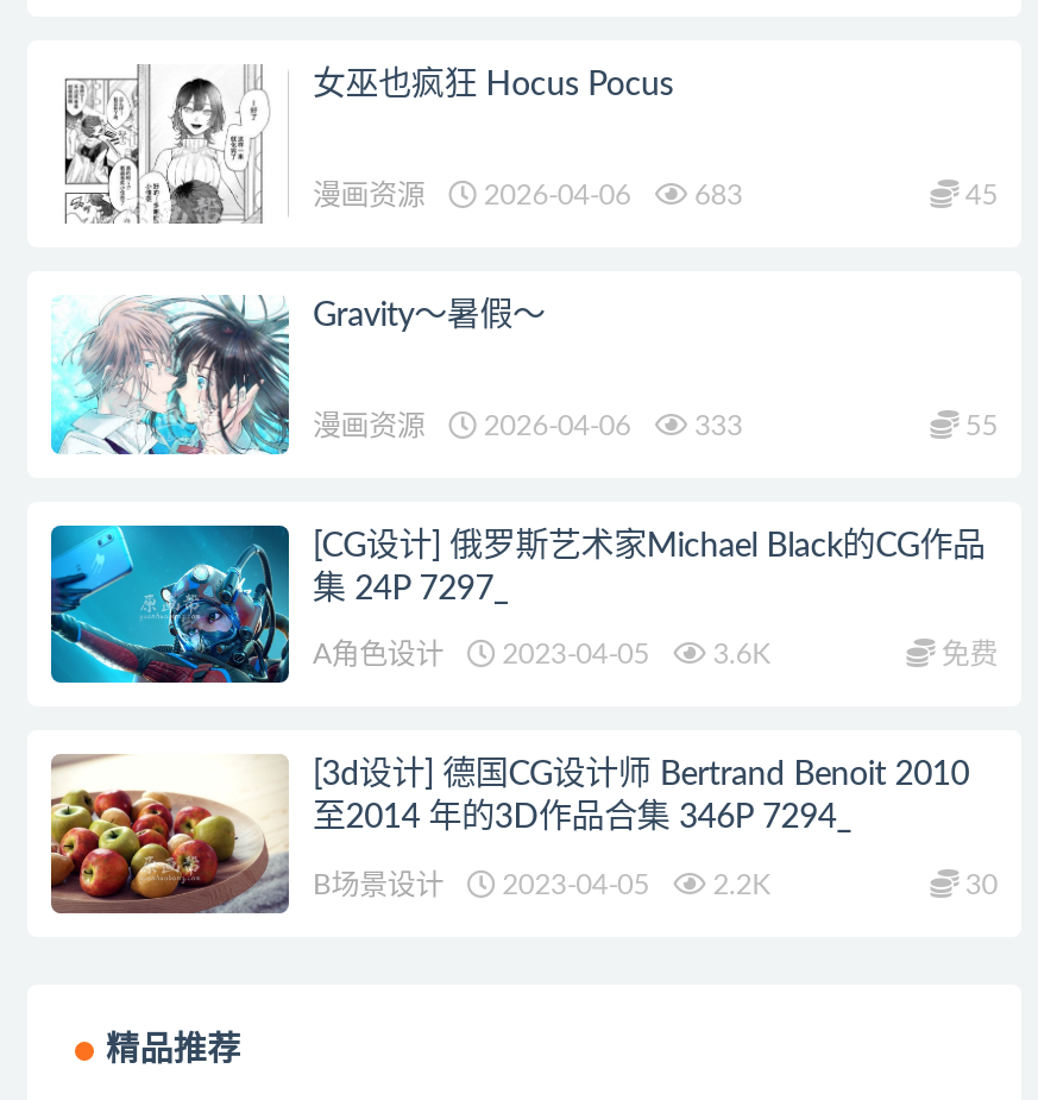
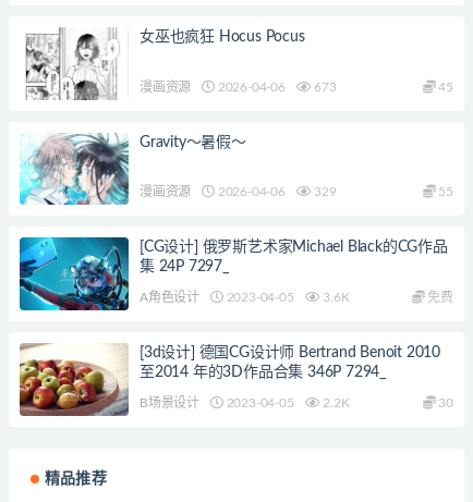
- 漫画资源 2026-04-06 683
+ 漫画资源 2026-04-06 673

- 漫画资源 2026-04-06 333
+ 漫画资源 2026-04-06 329
